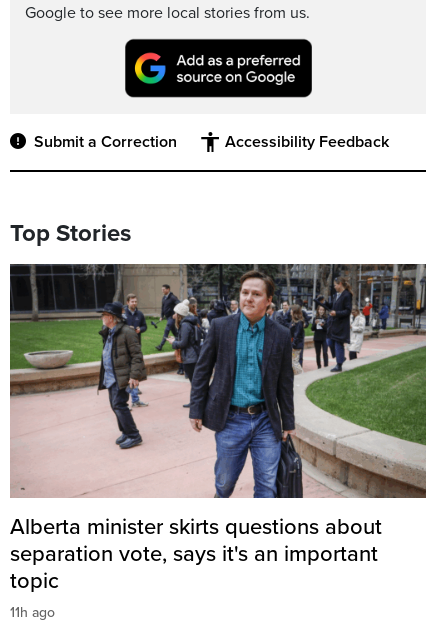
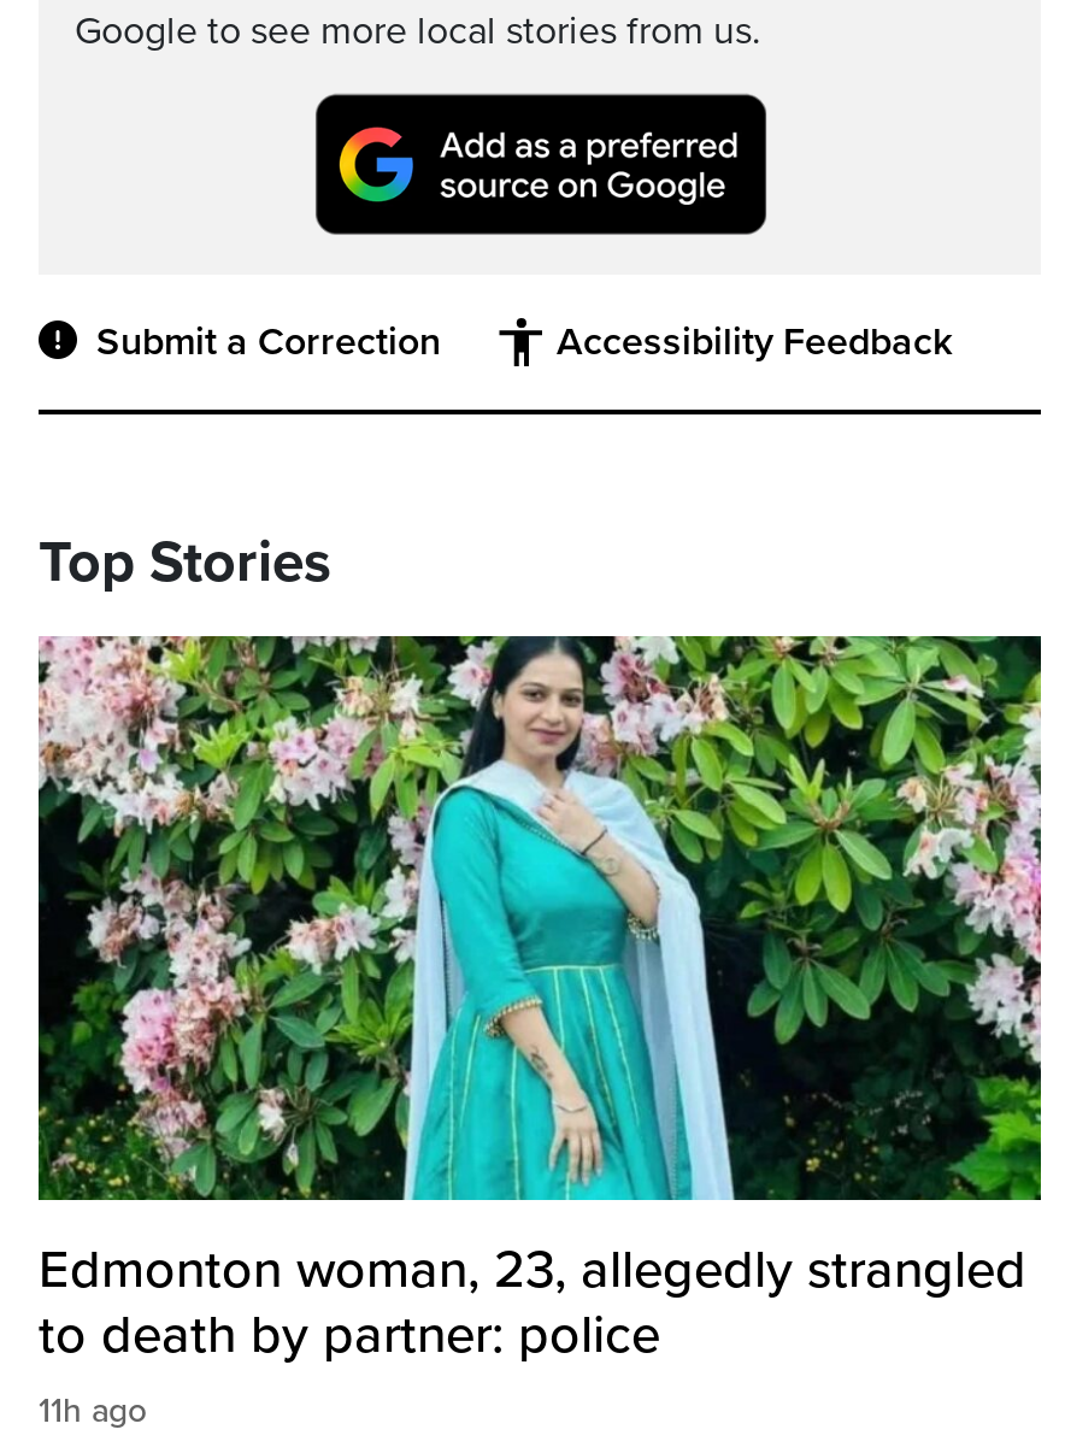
- [image]
- Alberta minister skirts questions about
- separation vote, says it's an important
- topic
+ [image]
+ Edmonton woman, 23, allegedly strangled
+ to death by partner: police
